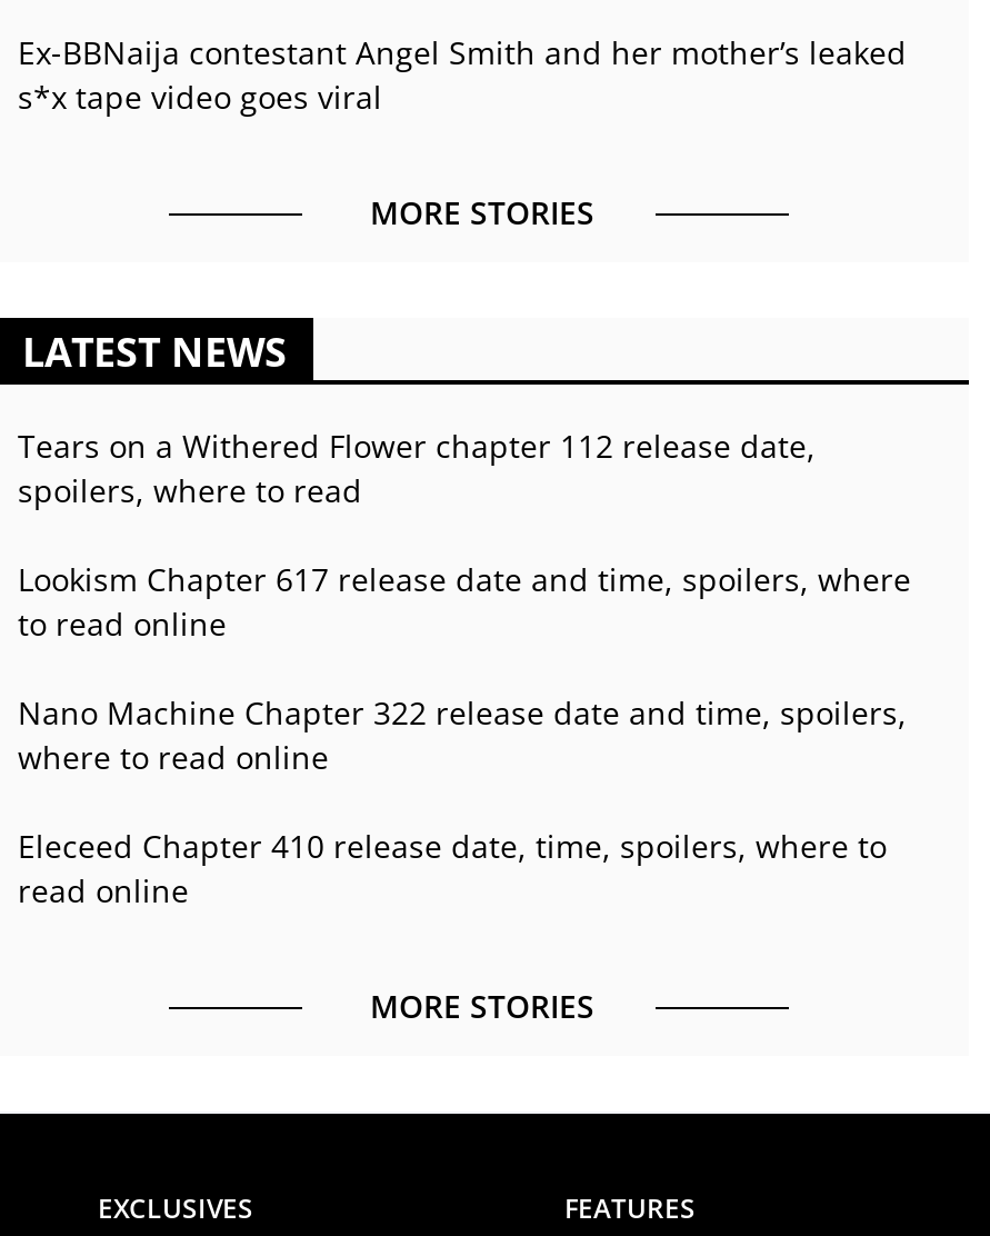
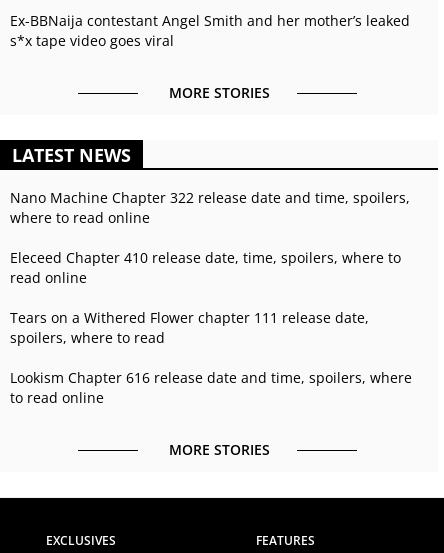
- Tears on a Withered Flower chapter 112 release date,
- Lookism Chapter 617 release date and time, spoilers, where

moved down: spoilers, where to read

moved down: to read online

moved up: Nano Machine Chapter 322 release date and time, spoilers, | where to read online | Eleceed Chapter 410 release date, time, spoilers, where to | read online

+ Tears on a Withered Flower chapter 111 release date,
+ Lookism Chapter 616 release date and time, spoilers, where
